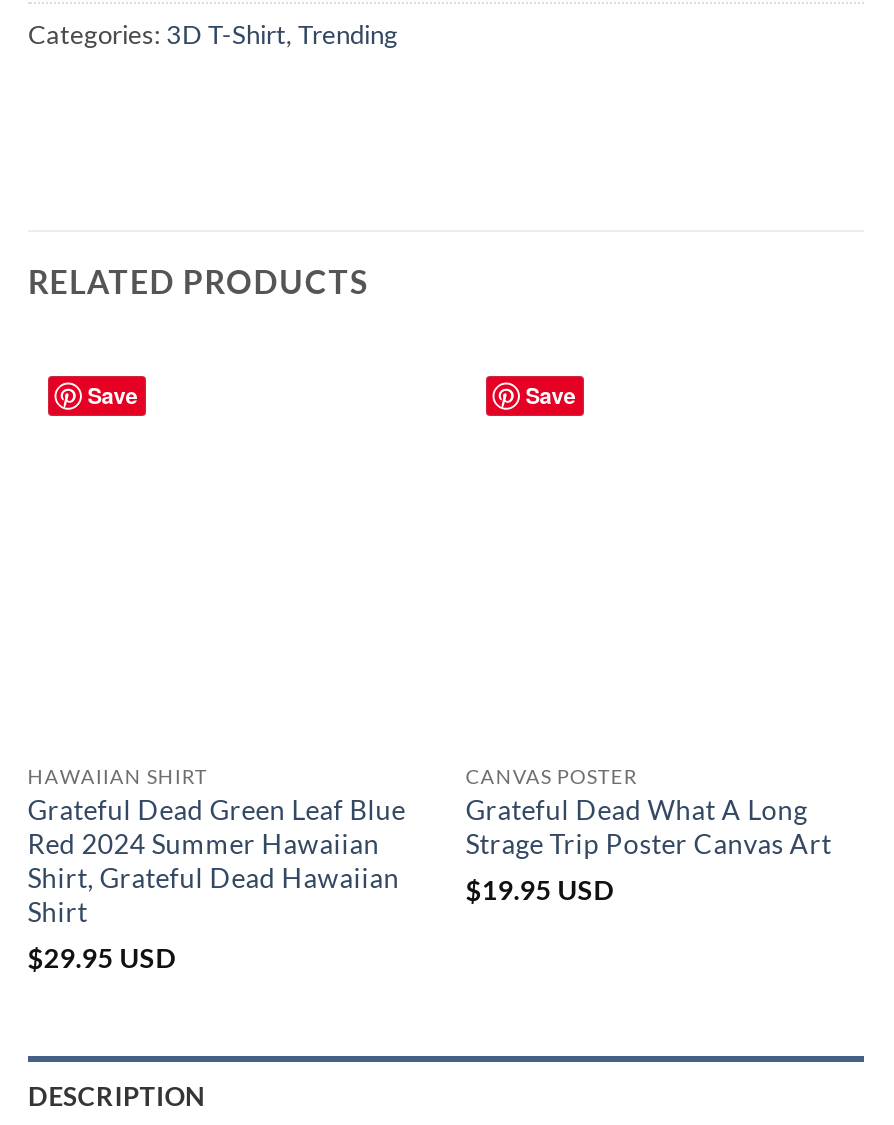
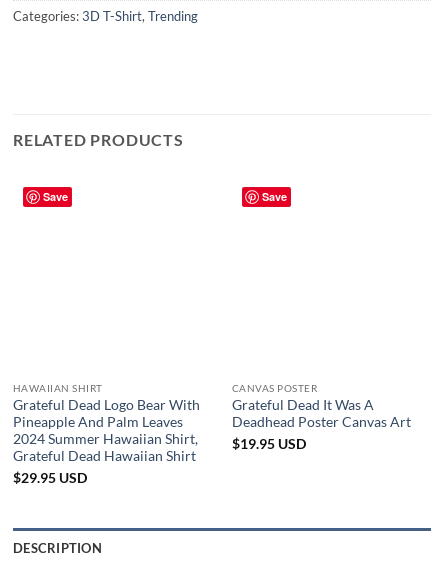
- Grateful Dead Green Leaf Blue
- Red 2024 Summer Hawaiian
- Shirt, Grateful Dead Hawaiian
- Shirt
+ Grateful Dead Logo Bear With
+ Pineapple And Palm Leaves
+ 2024 Summer Hawaiian Shirt,
+ Grateful Dead Hawaiian Shirt

- Grateful Dead What A Long
- Strage Trip Poster Canvas Art
+ Grateful Dead It Was A
+ Deadhead Poster Canvas Art
